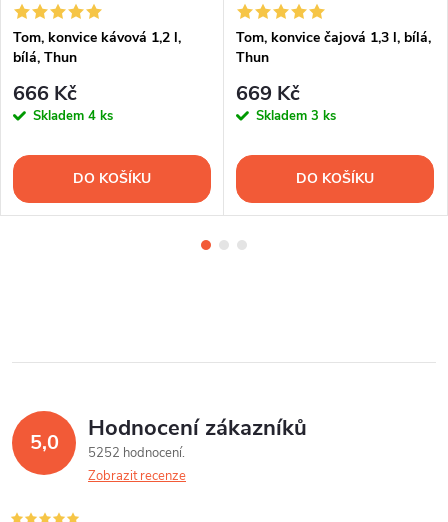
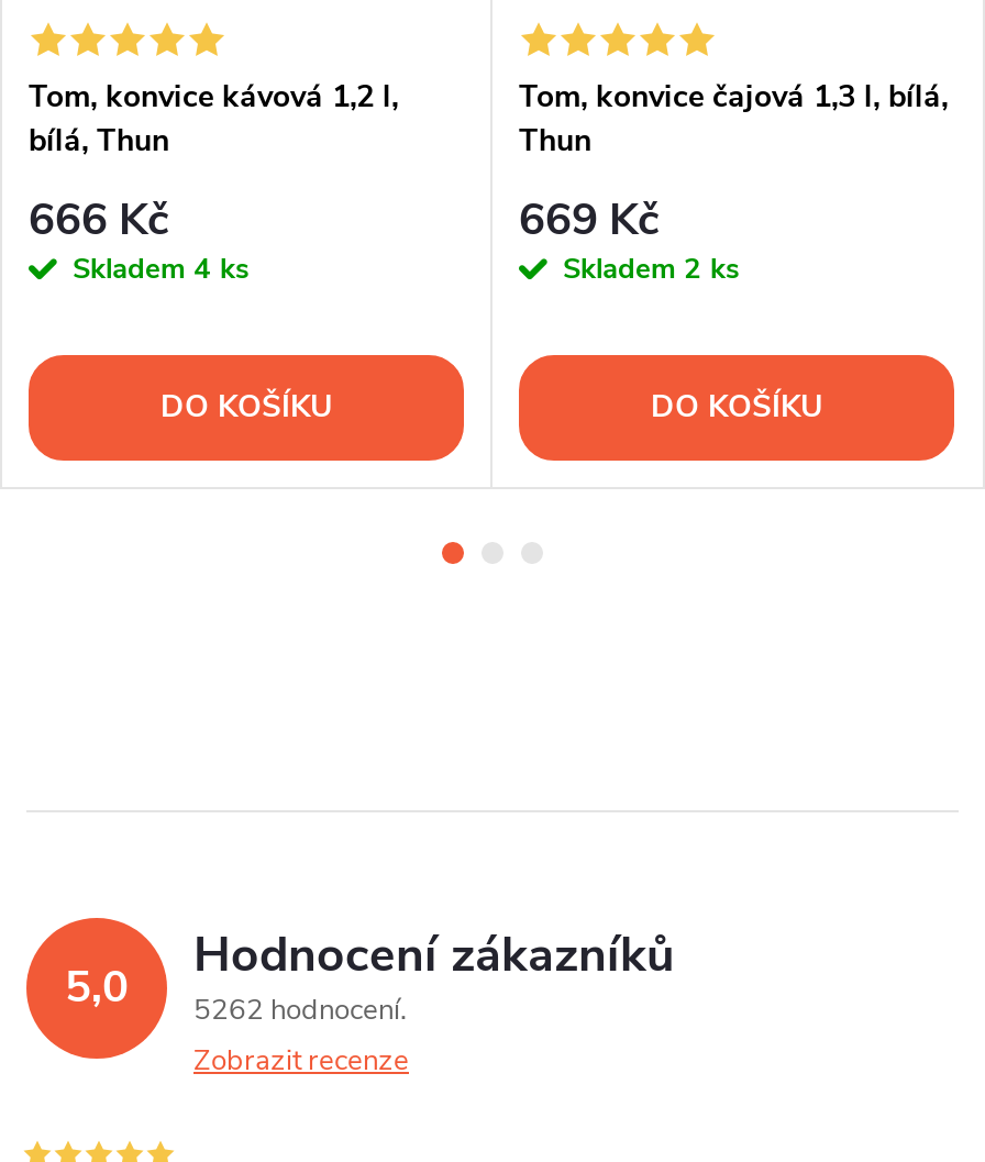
- Skladem 3 ks
+ Skladem 2 ks

- 5,0 5252 hodnocení Hodnocení zákazníků
+ 5,0 5262 hodnocení Hodnocení zákazníků
